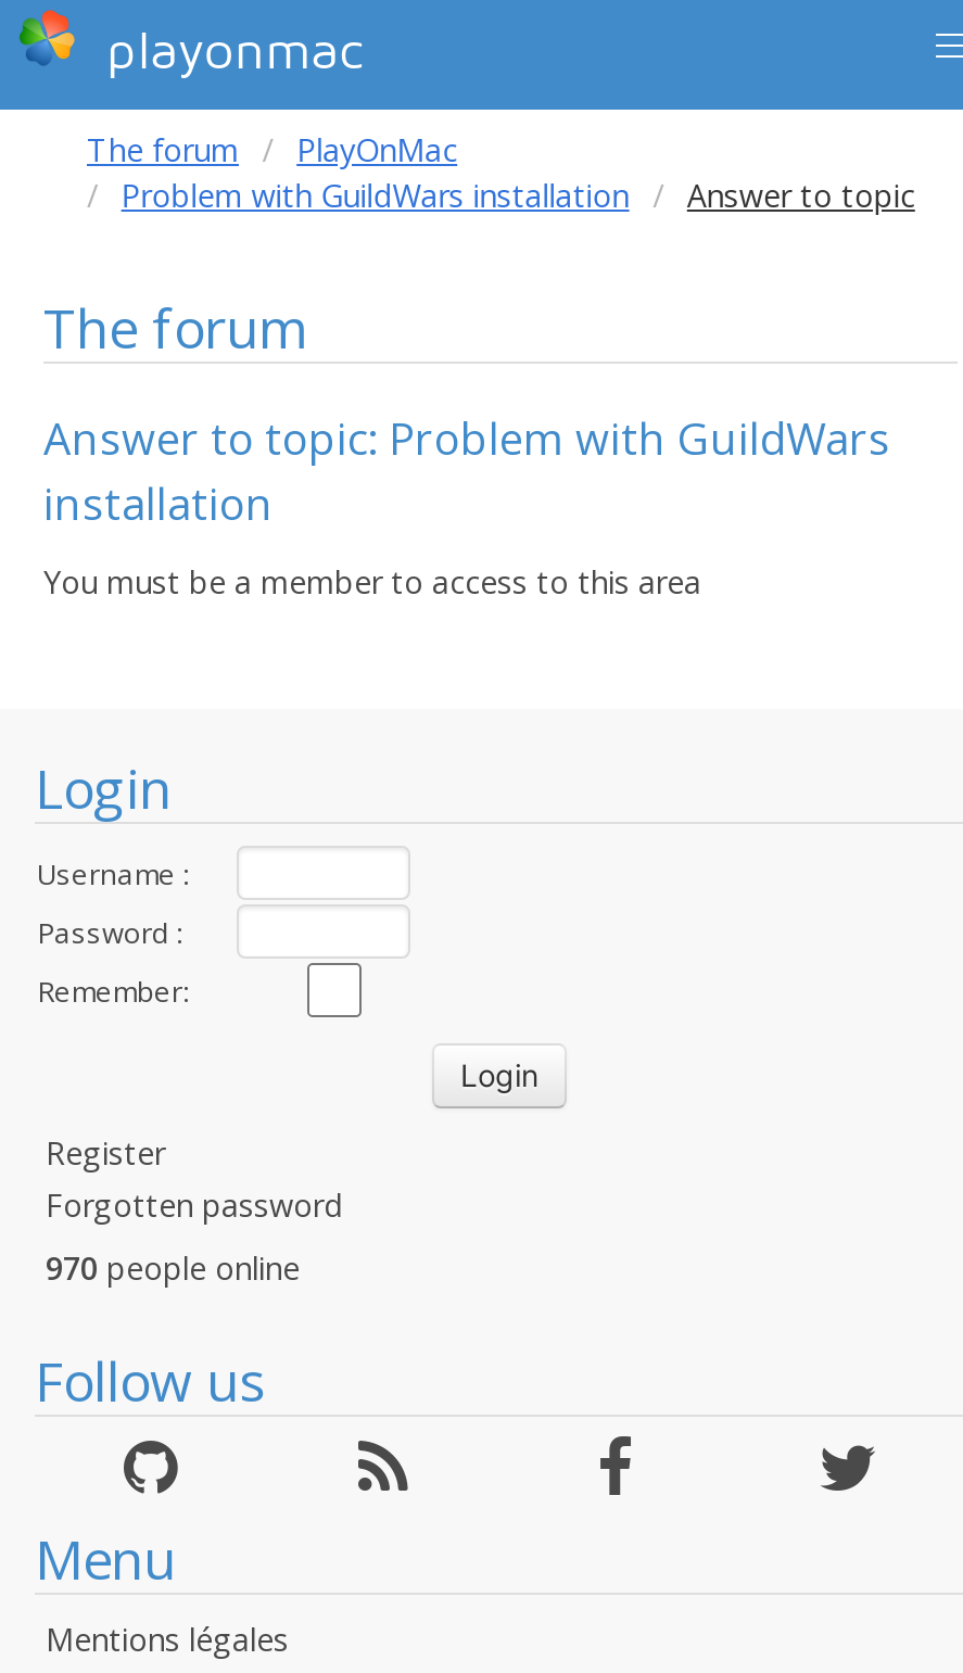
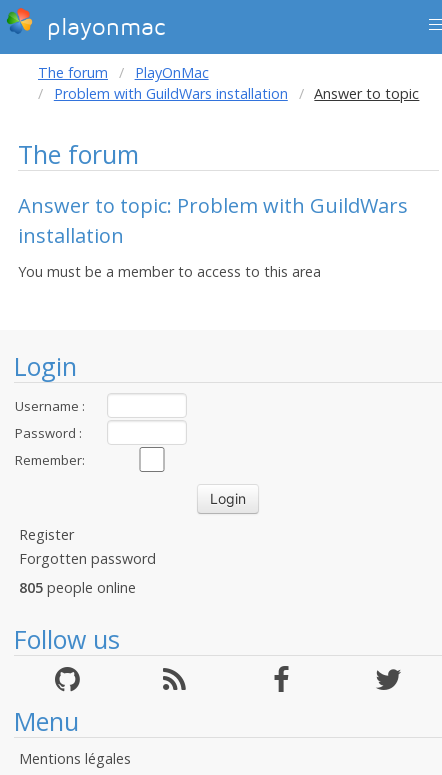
- 970 people online
+ 805 people online
